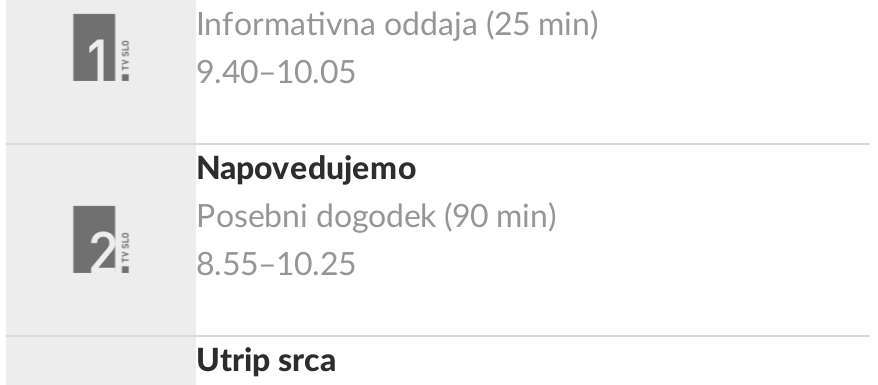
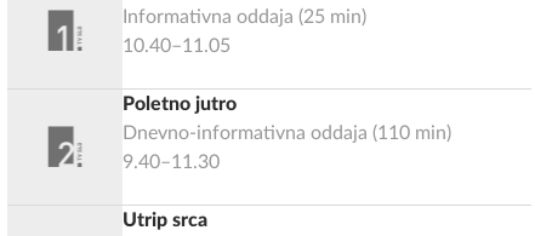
- 9.40–10.05
+ 10.40–11.05

- Napovedujemo
+ Poletno jutro

- Posebni dogodek (90 min)
+ Dnevno-informativna oddaja (110 min)

- 8.55–10.25
+ 9.40–11.30
